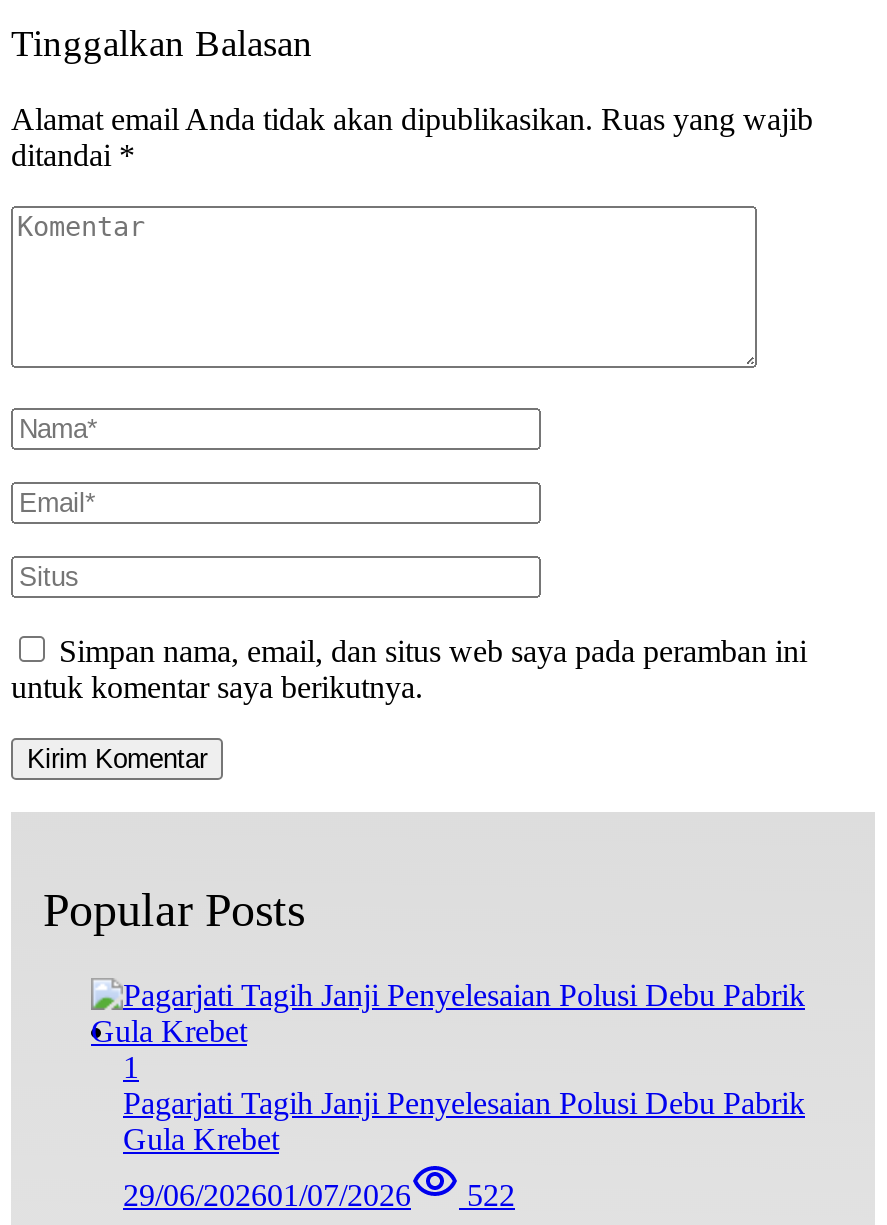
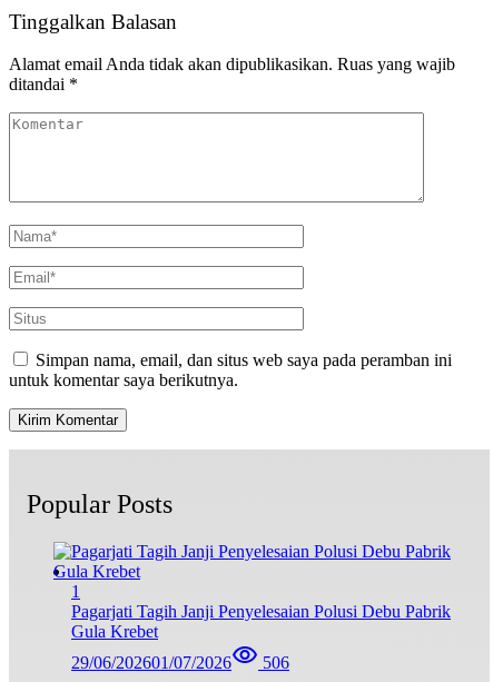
- 29/06/202601/07/2026 522
+ 29/06/202601/07/2026 506
